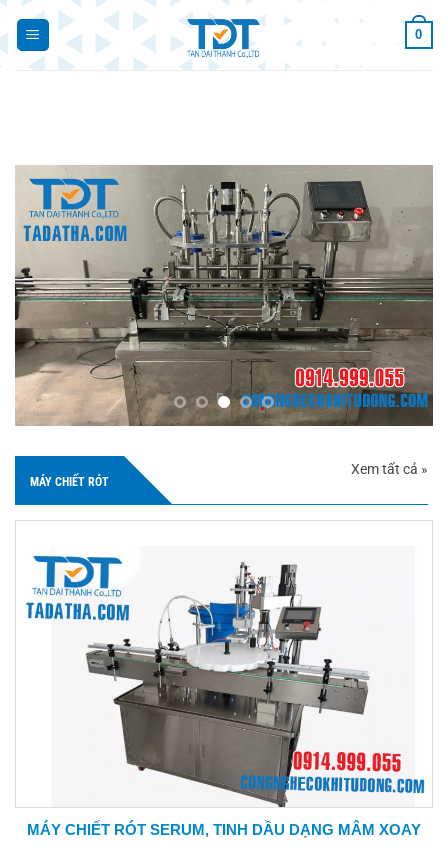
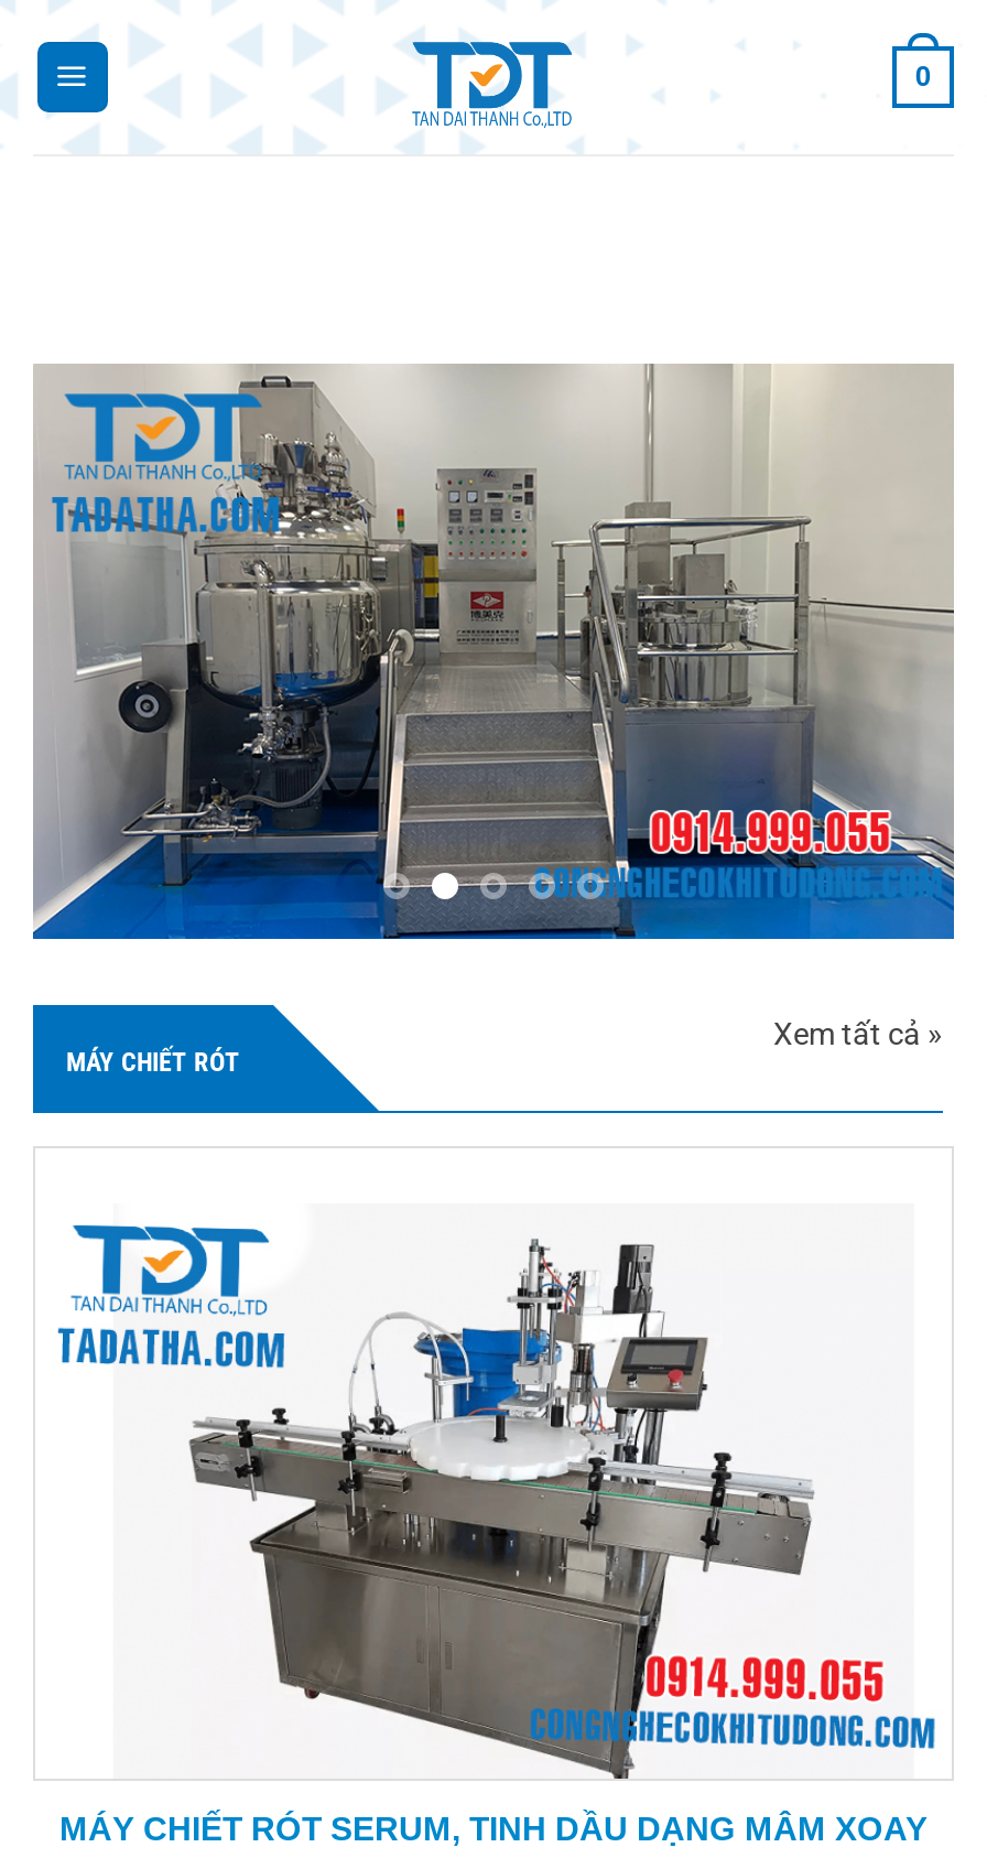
- [image]
+ [image]
